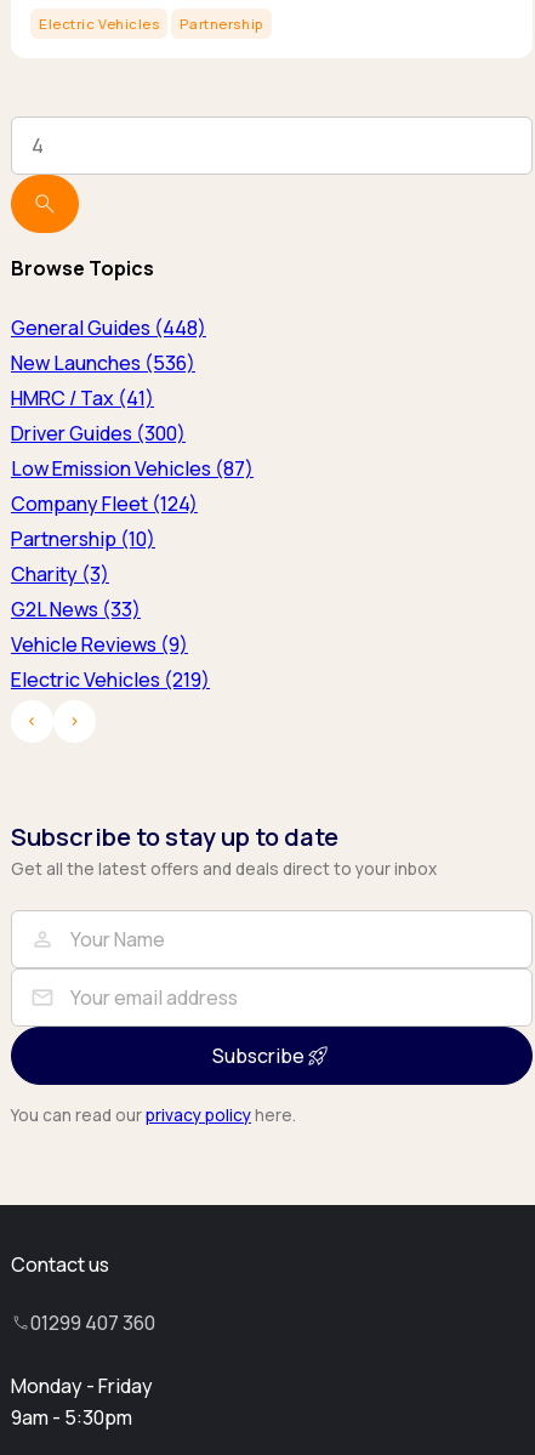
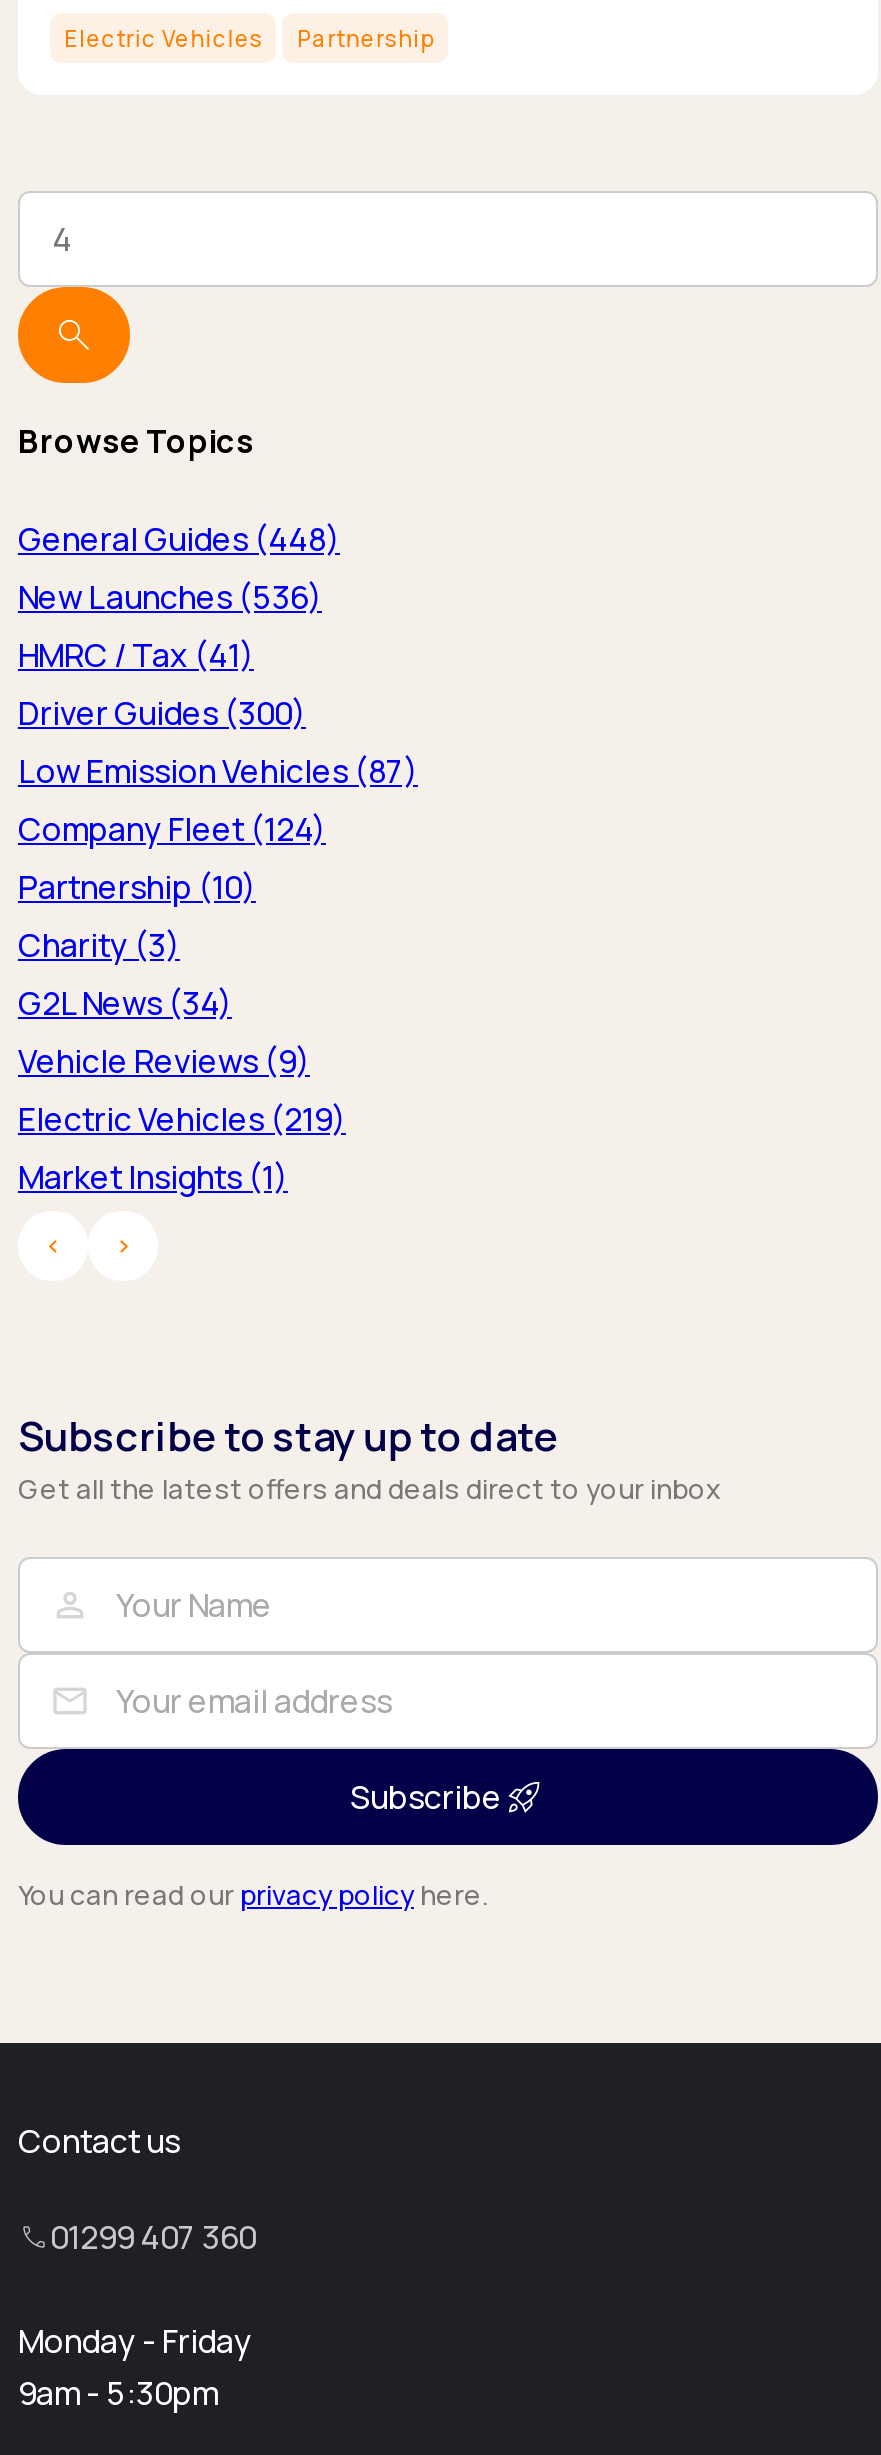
- G2L News (33)
+ G2L News (34)

+ Market Insights (1)
